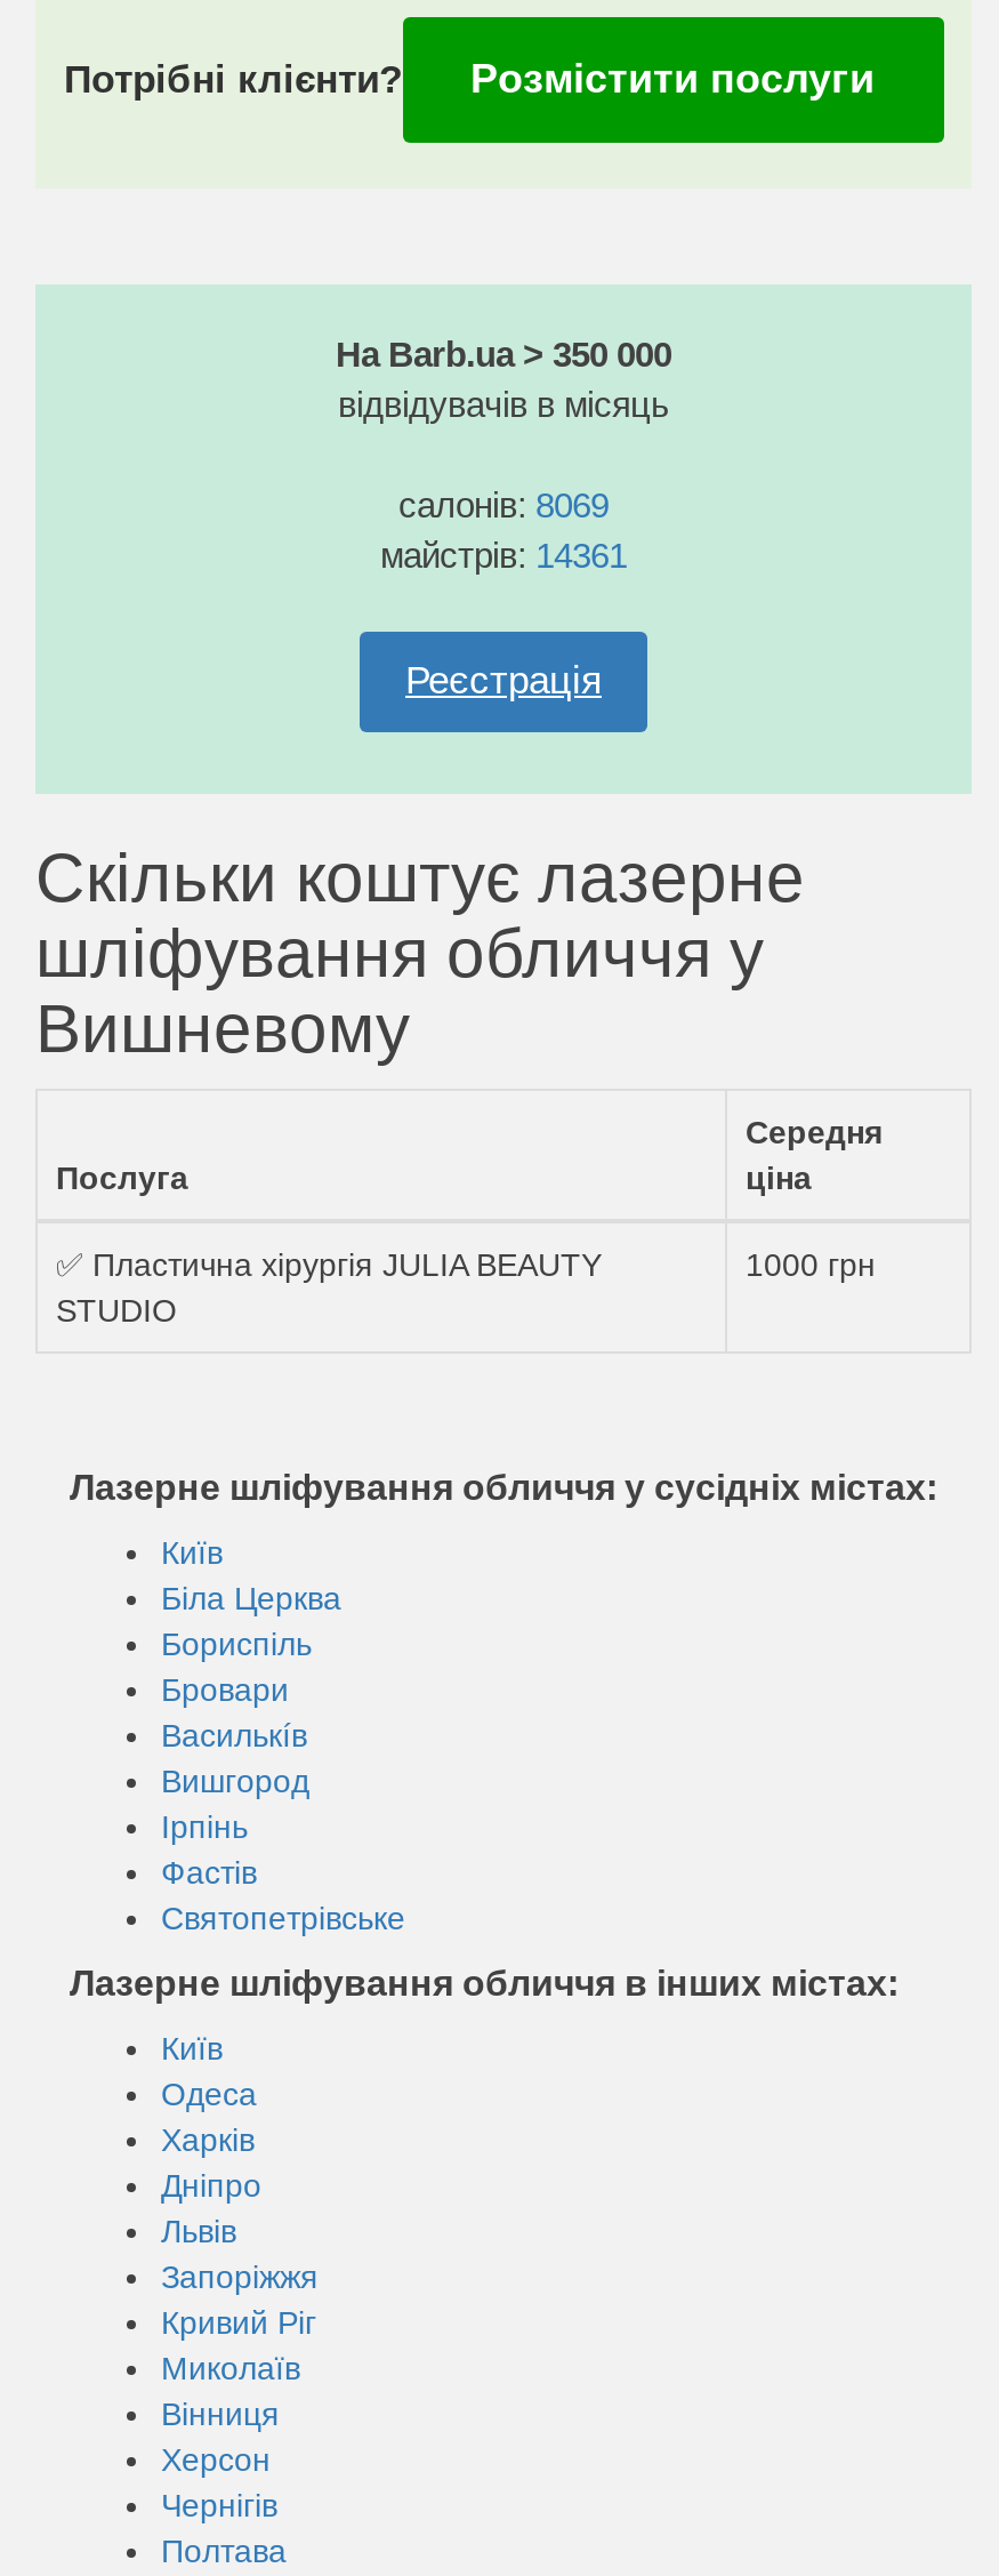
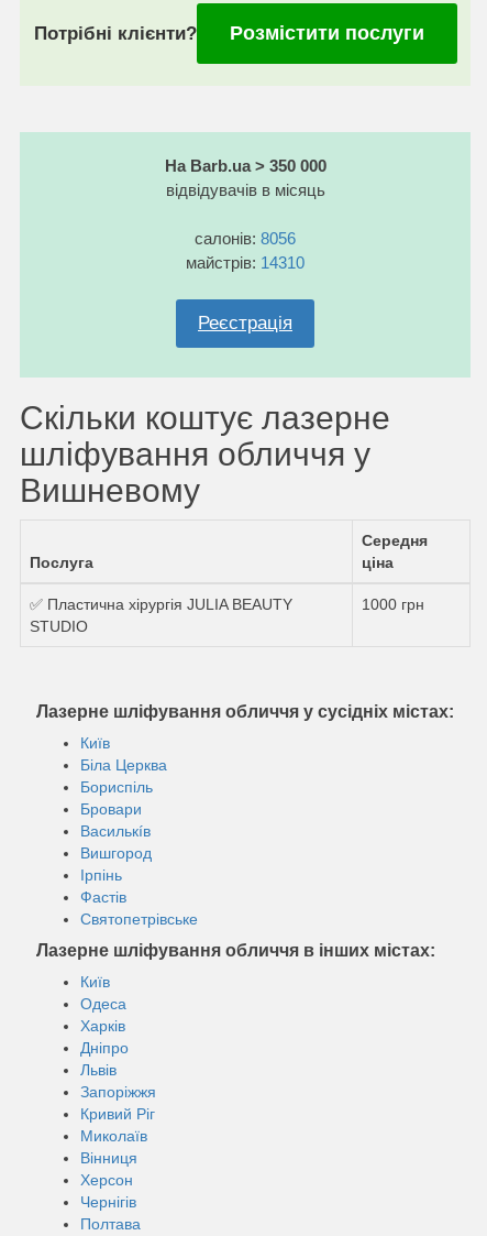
- салонів: 8069
+ салонів: 8056

- майстрів: 14361
+ майстрів: 14310
